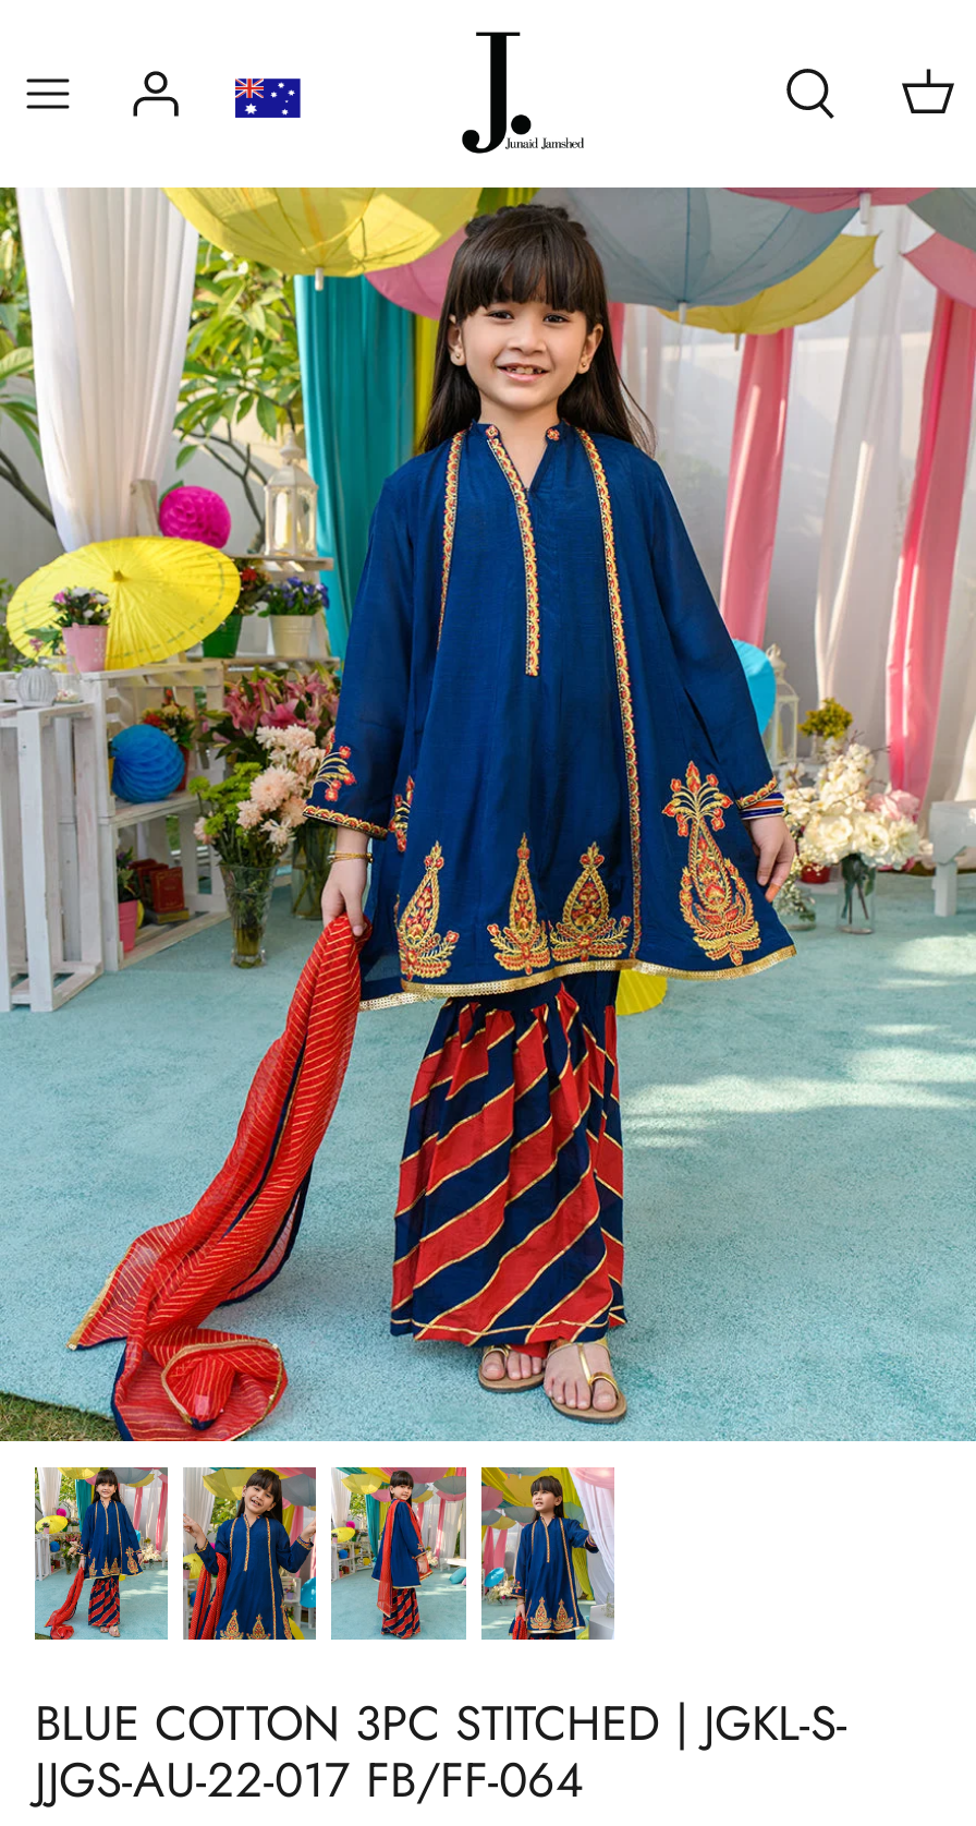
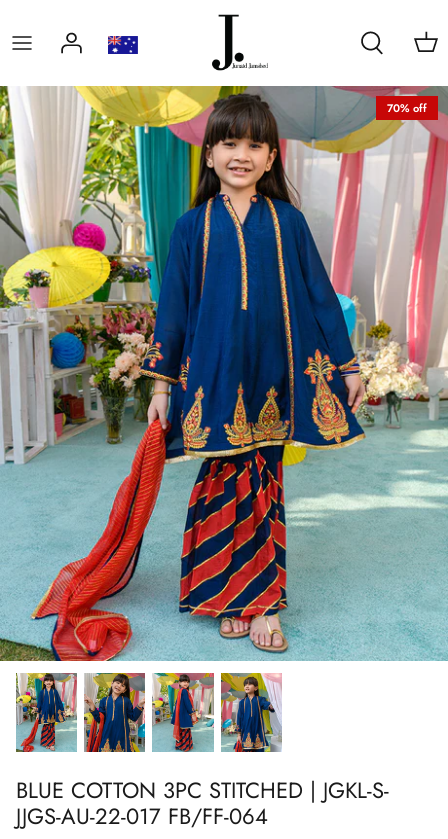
+ 70% off
